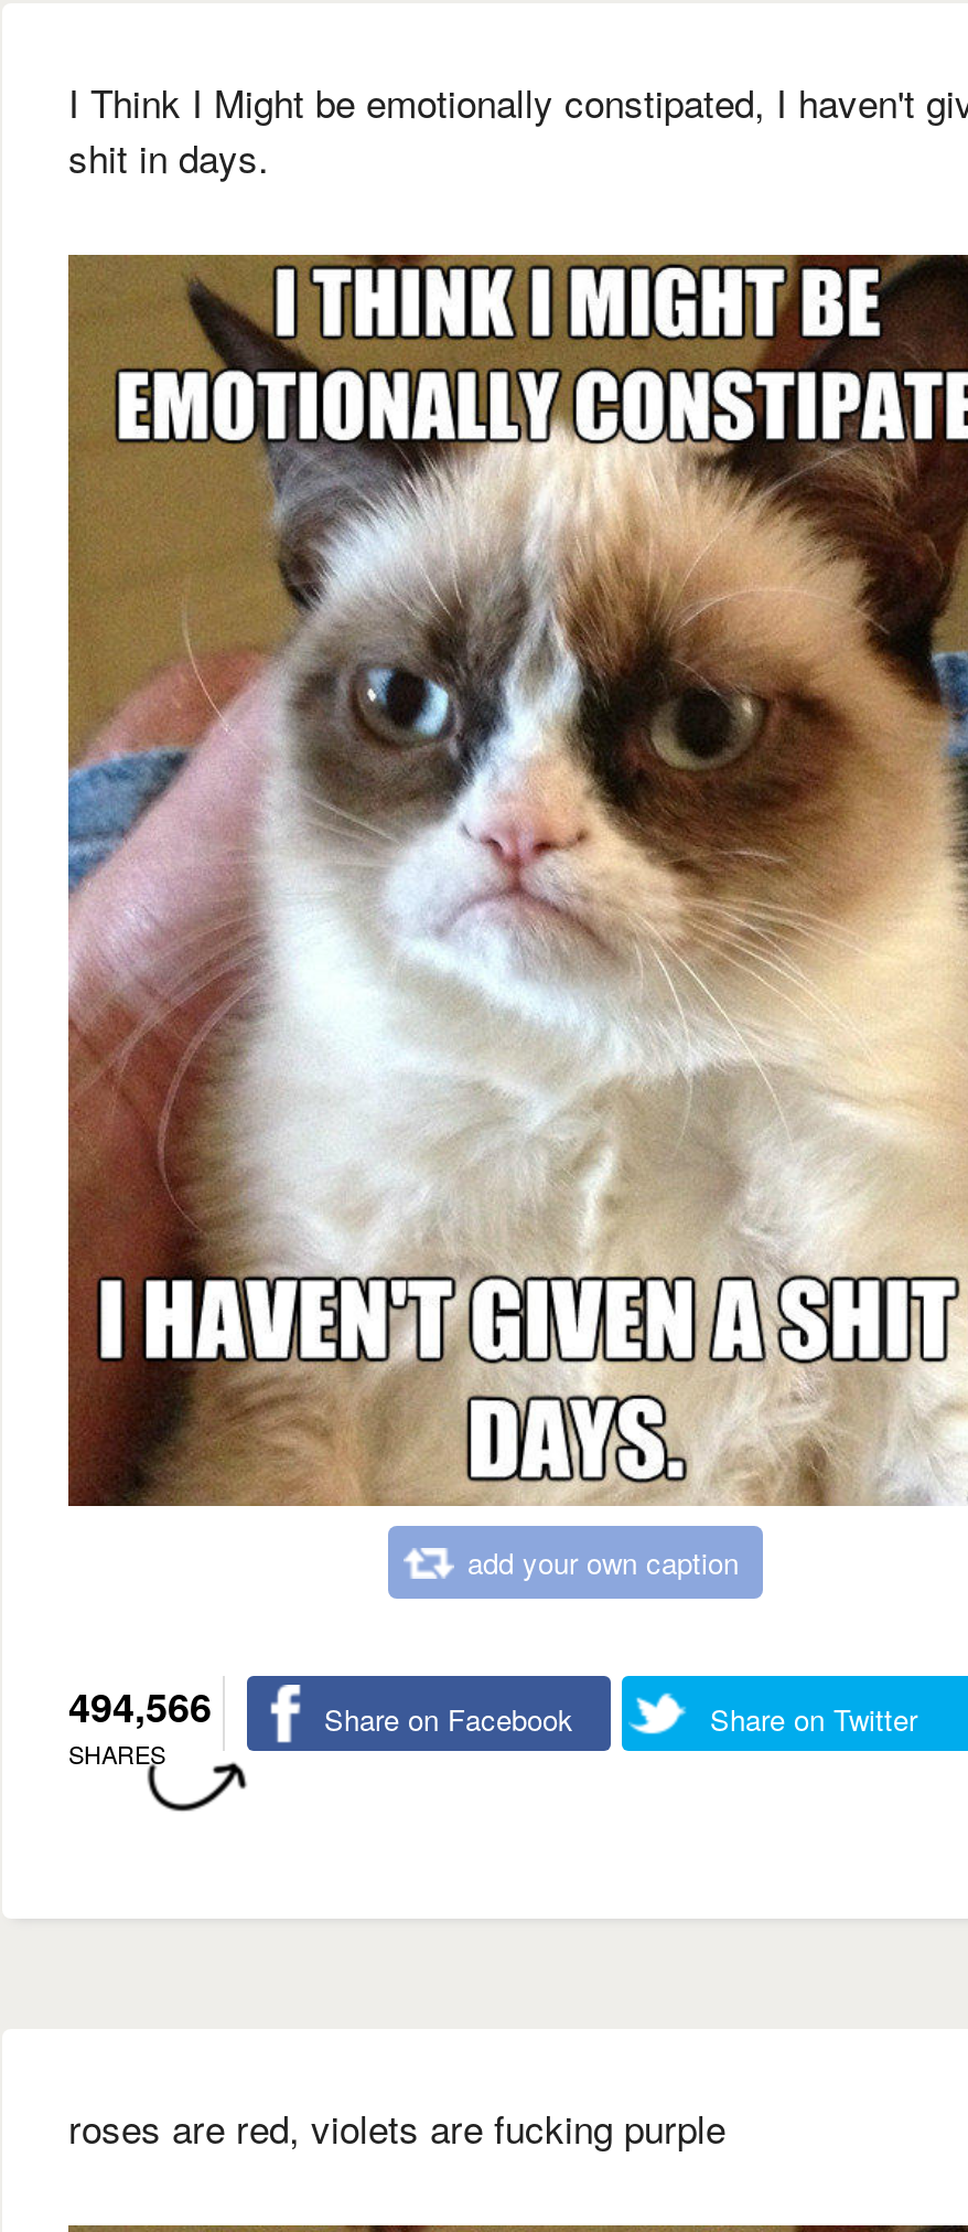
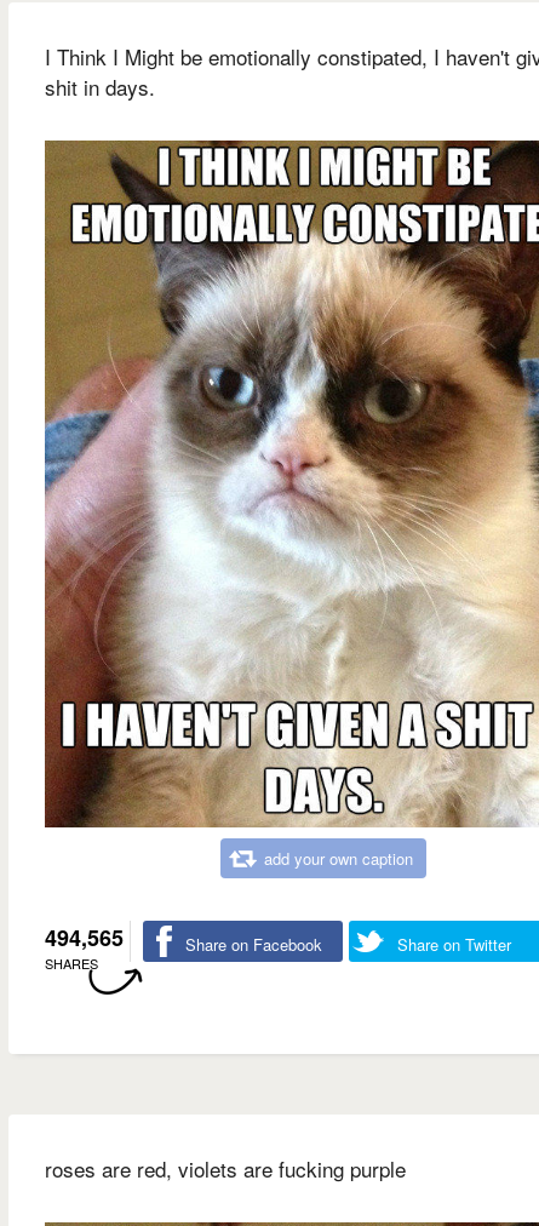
- 494,566
+ 494,565
